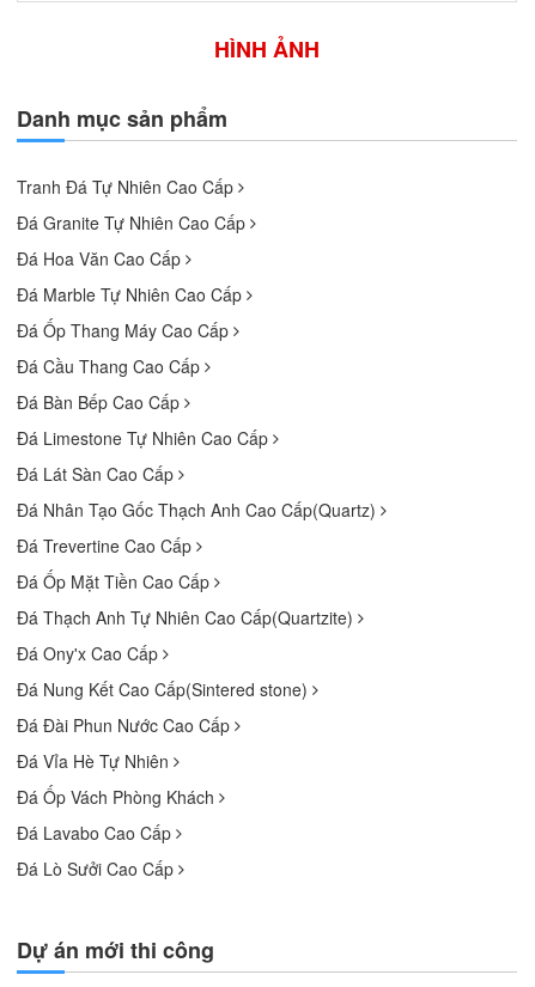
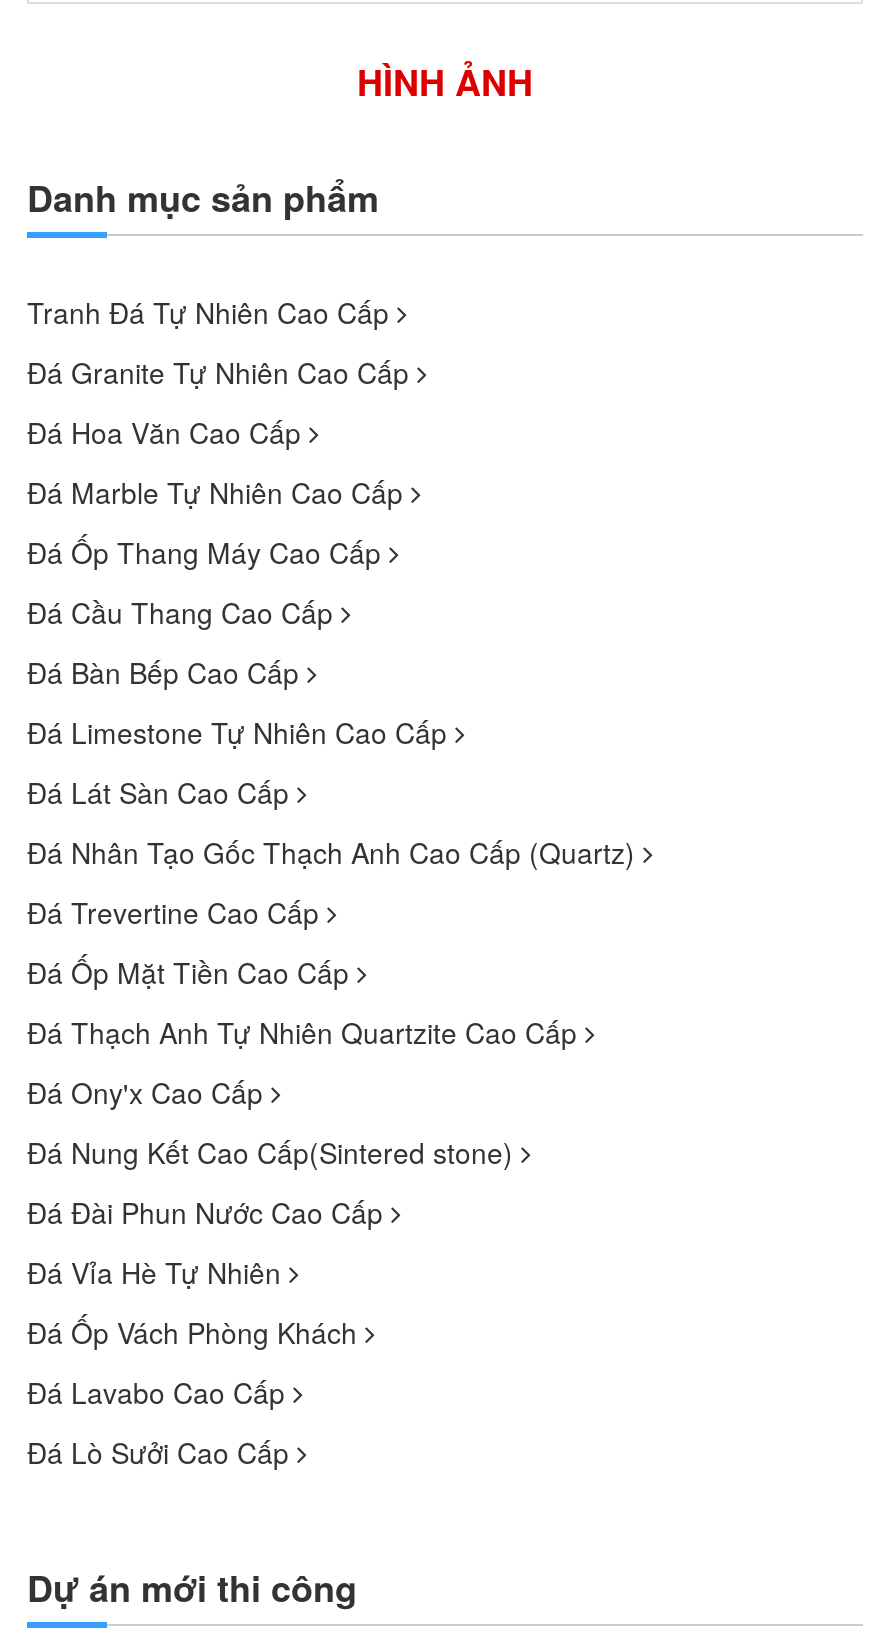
- Đá Nhân Tạo Gốc Thạch Anh Cao Cấp(Quartz)
+ Đá Nhân Tạo Gốc Thạch Anh Cao Cấp (Quartz)

- Đá Thạch Anh Tự Nhiên Cao Cấp(Quartzite)
+ Đá Thạch Anh Tự Nhiên Quartzite Cao Cấp
